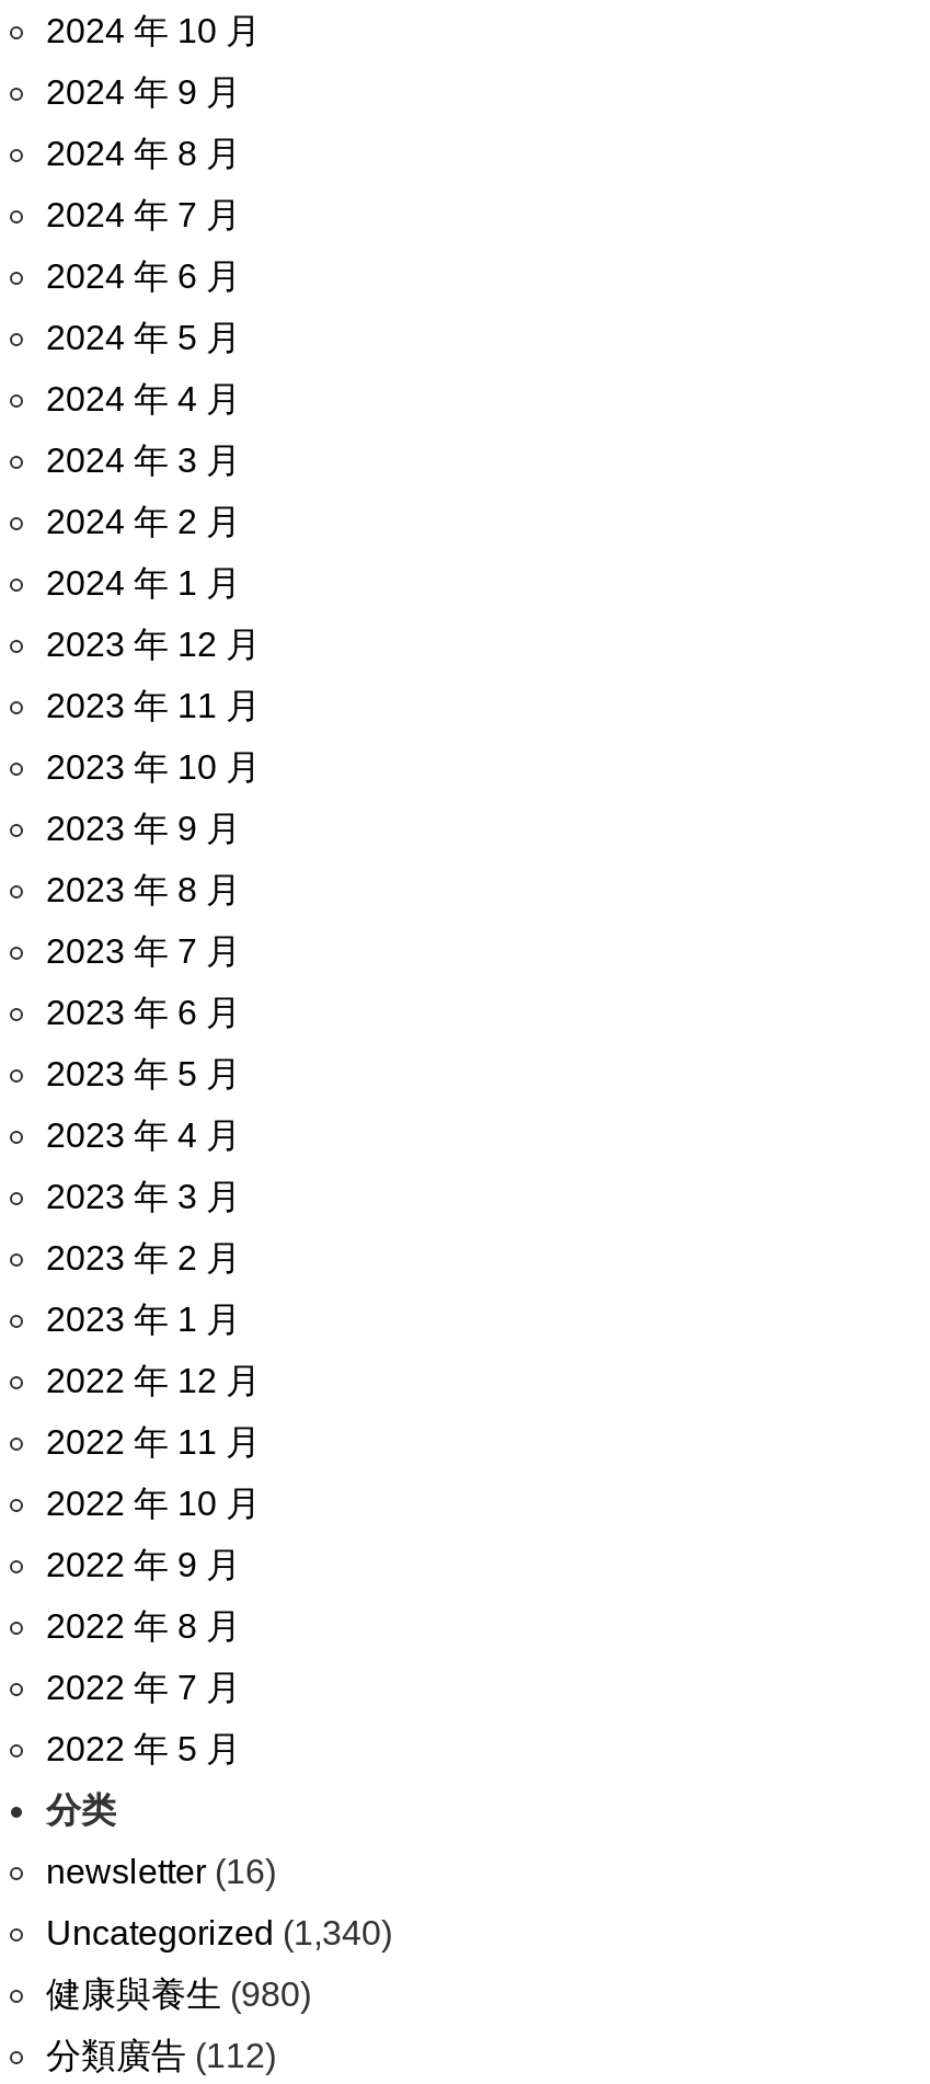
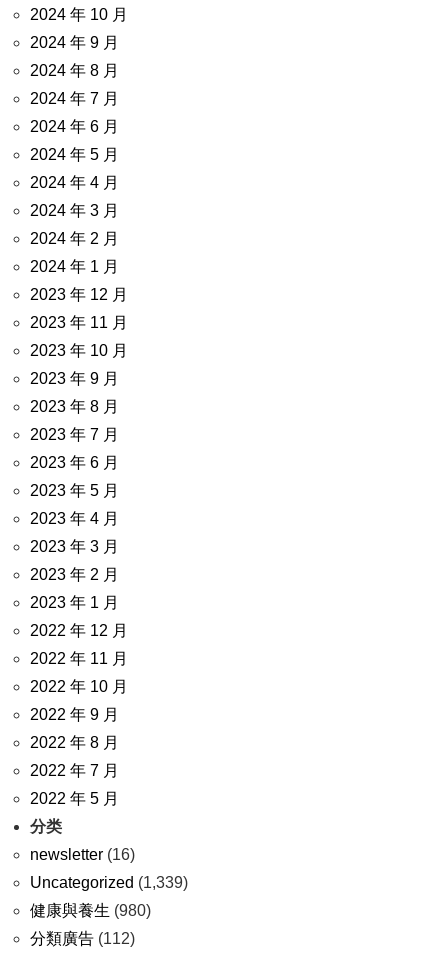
- Uncategorized (1,340)
+ Uncategorized (1,339)
